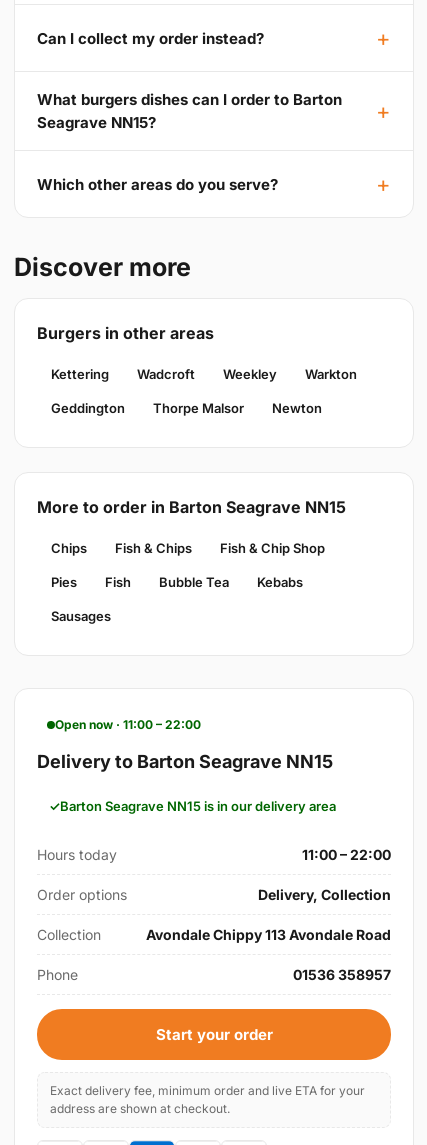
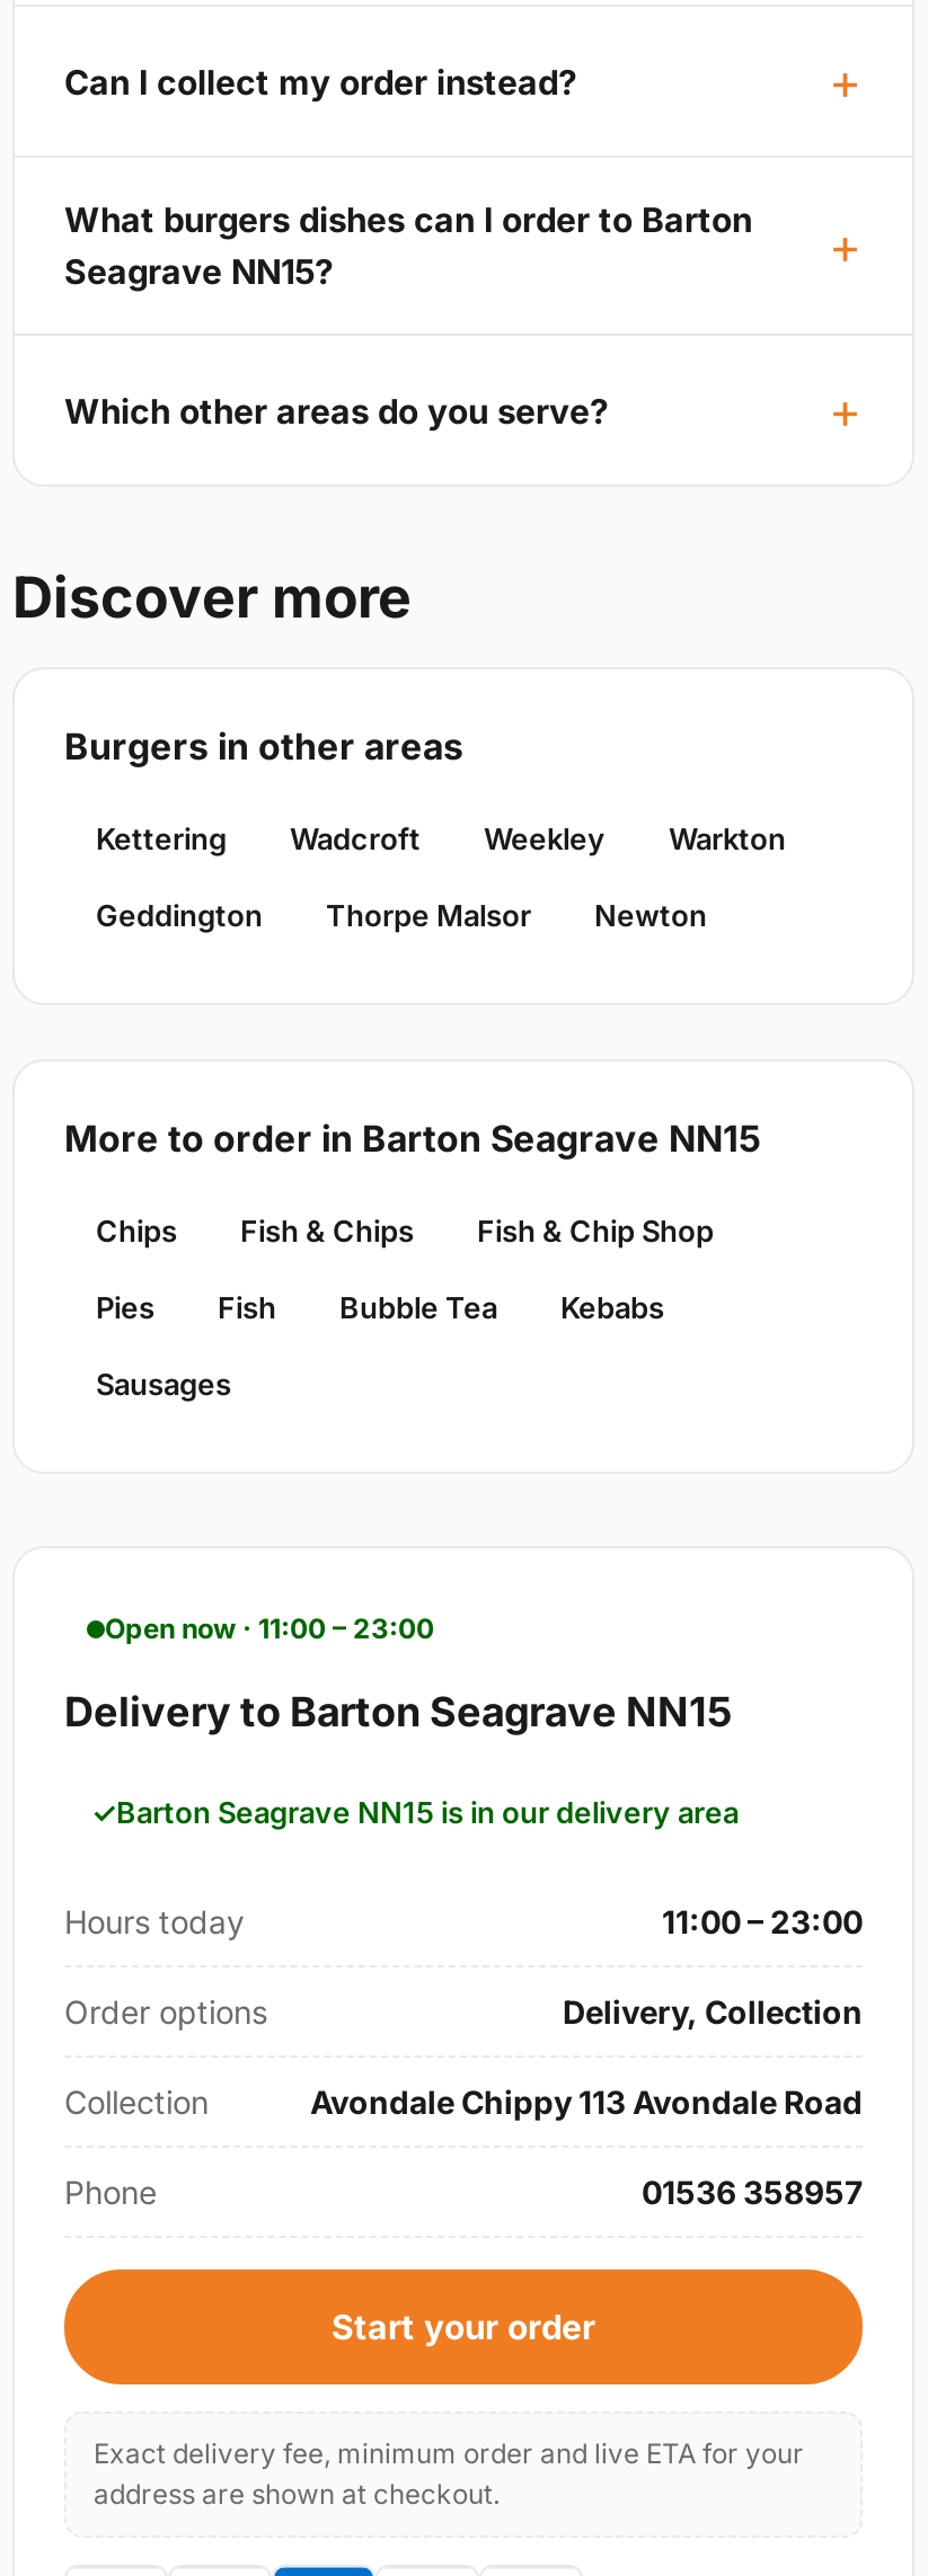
- Open now · 11:00 – 22:00
+ Open now · 11:00 – 23:00

- 11:00 – 22:00
+ 11:00 – 23:00
